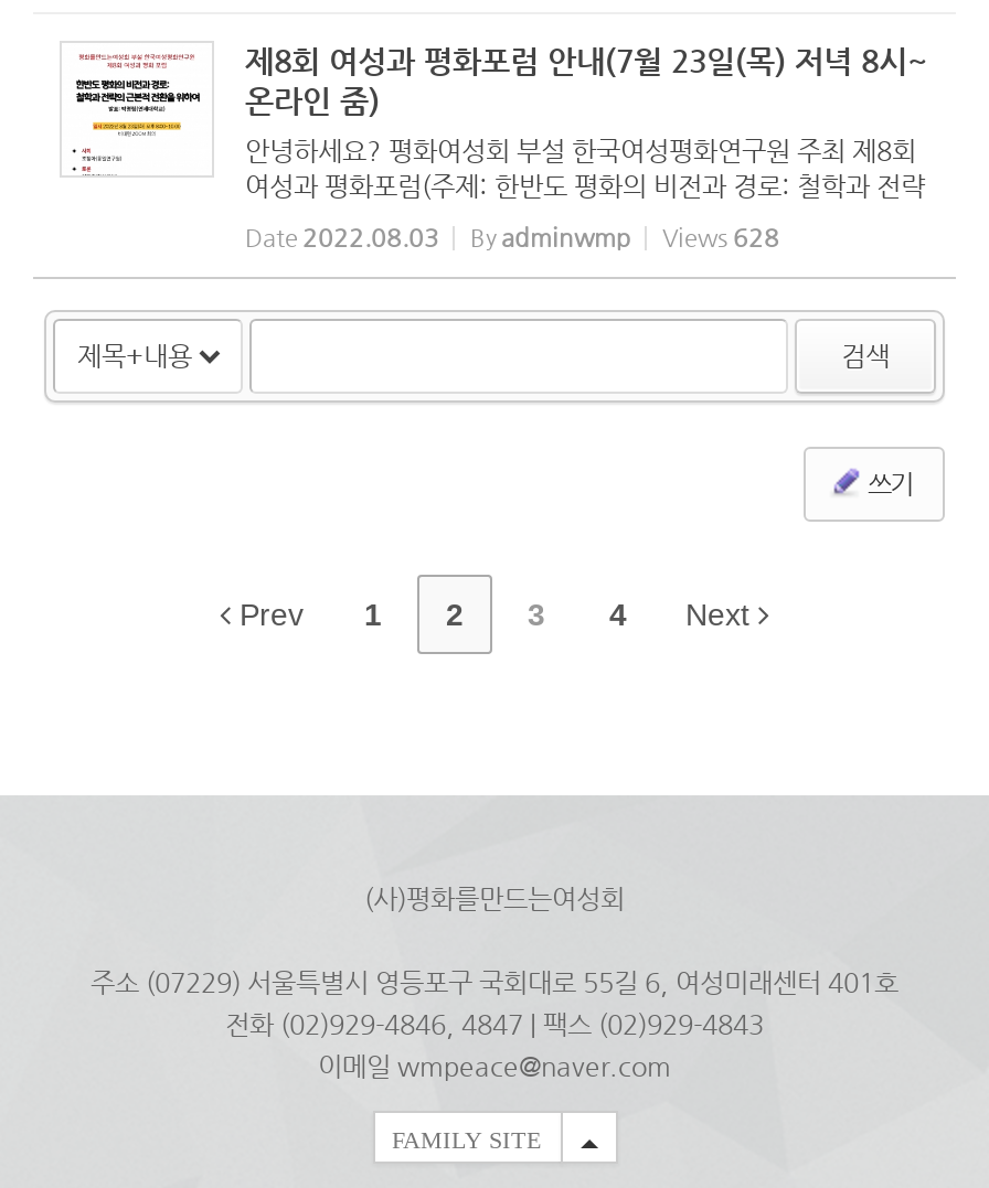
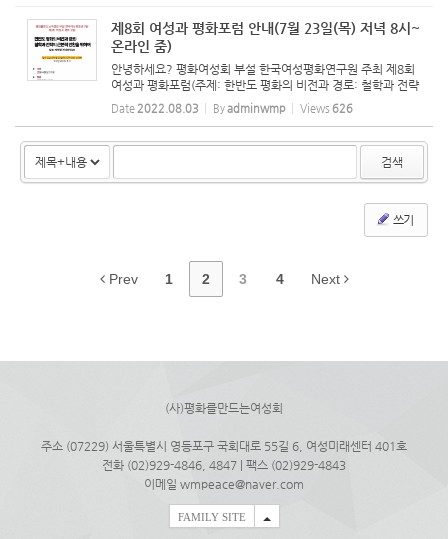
- Date 2022.08.03 By adminwmp Views 628
+ Date 2022.08.03 By adminwmp Views 626
